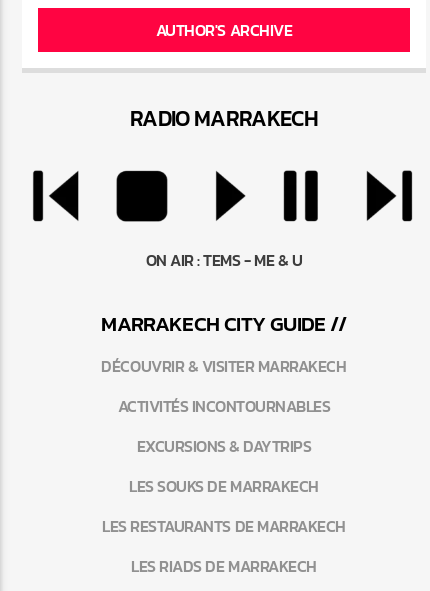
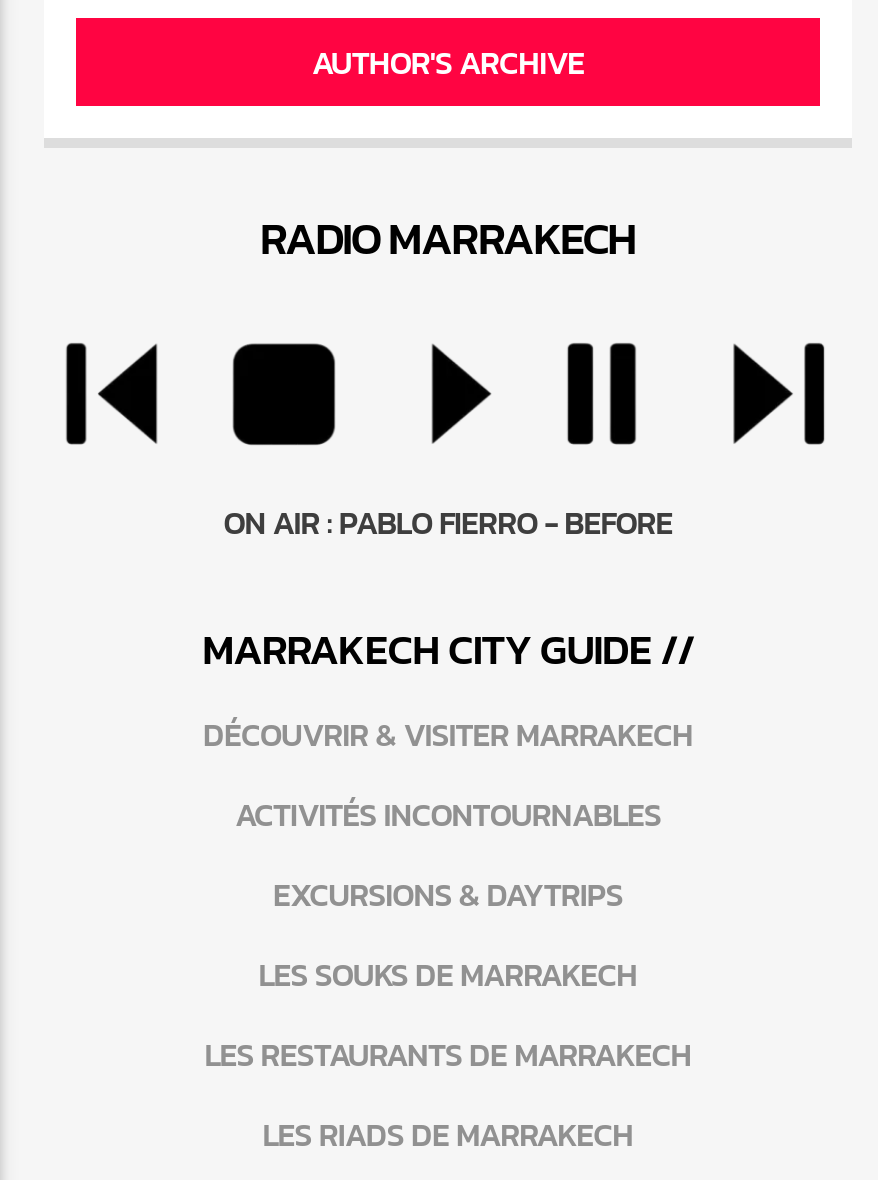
- ON AIR : TEMS - ME & U
+ ON AIR : PABLO FIERRO - BEFORE
